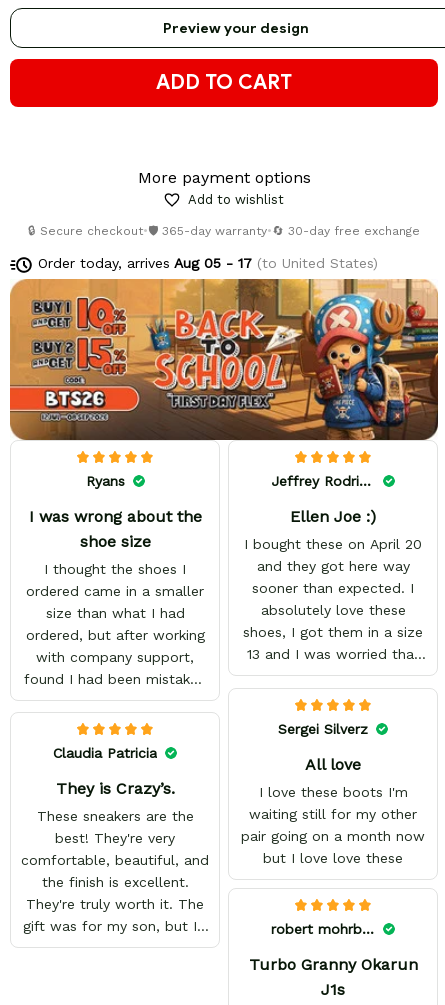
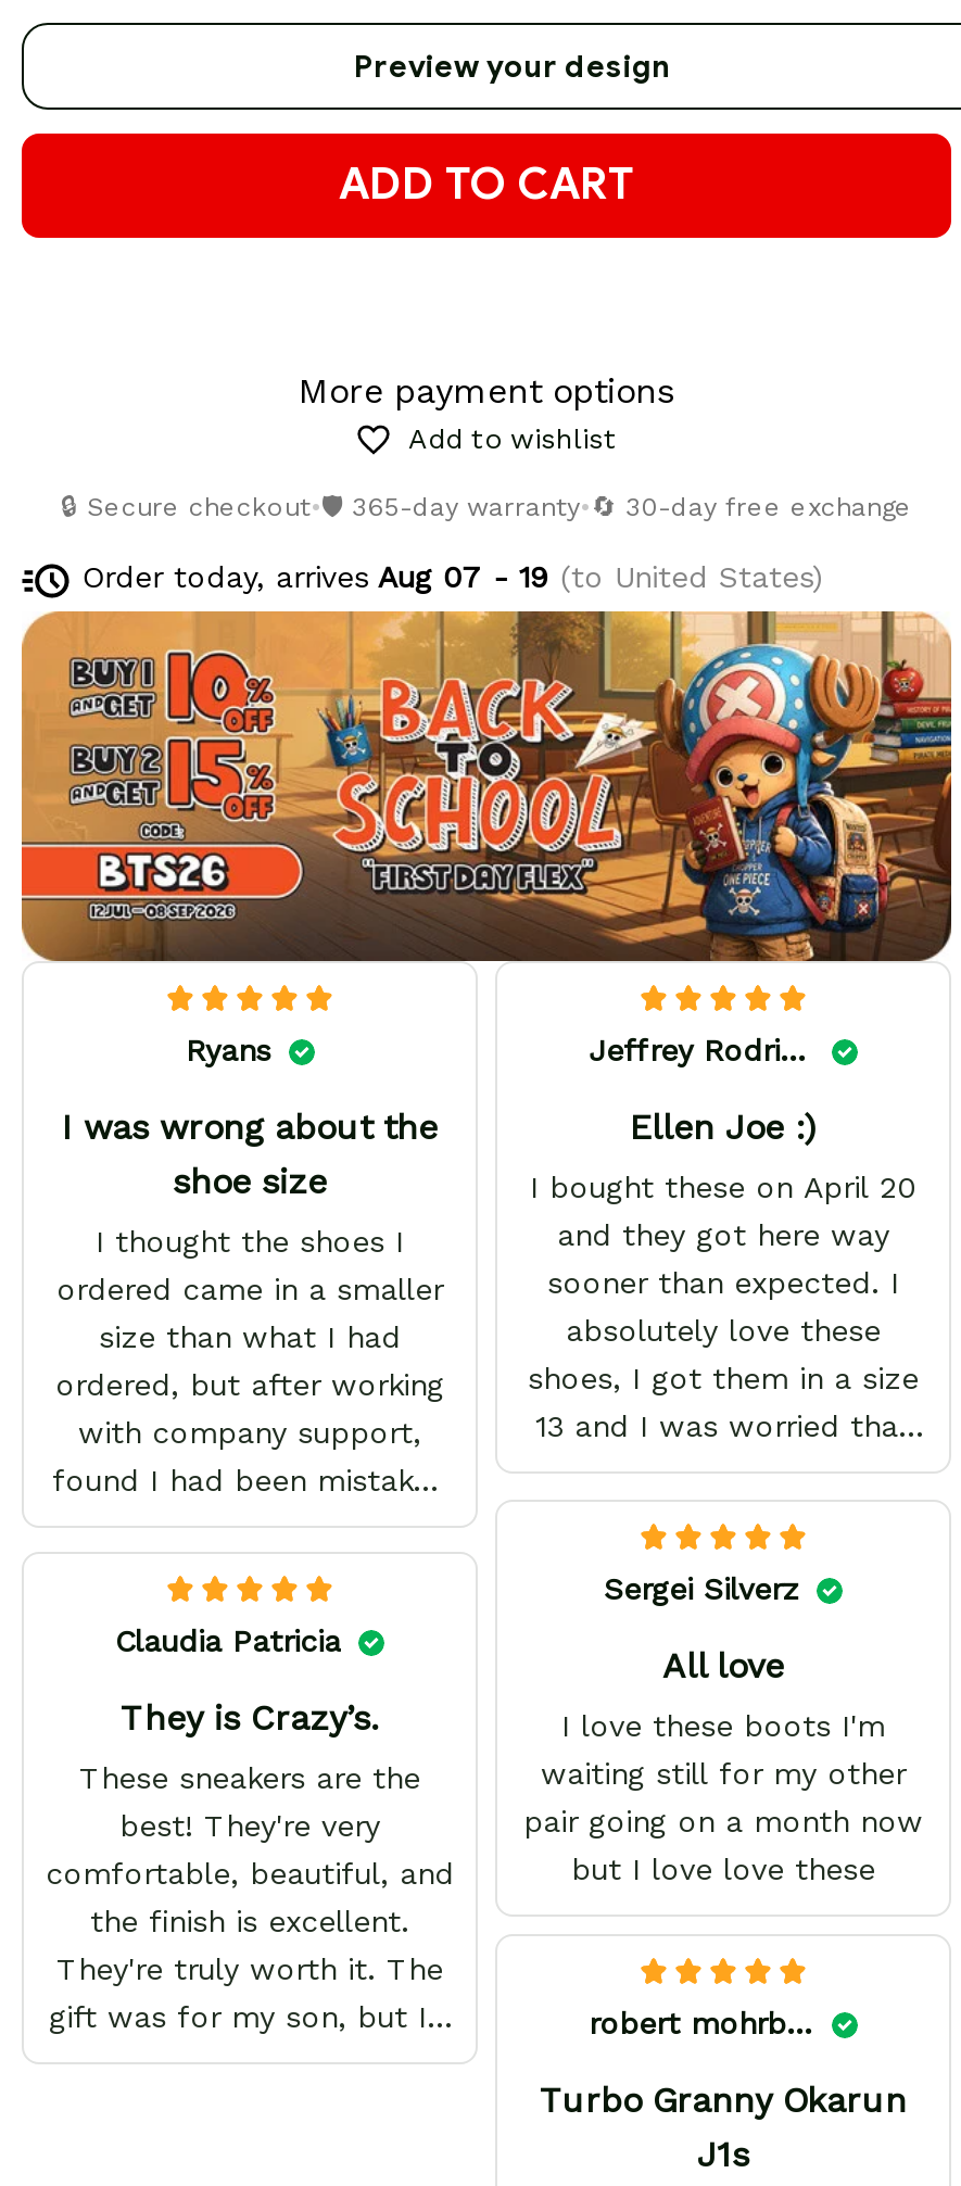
- Order today, arrives Aug 05 - 17 (to United States)
+ Order today, arrives Aug 07 - 19 (to United States)
